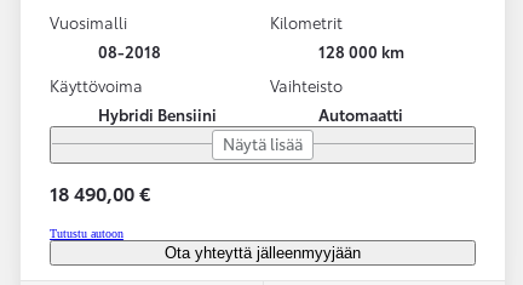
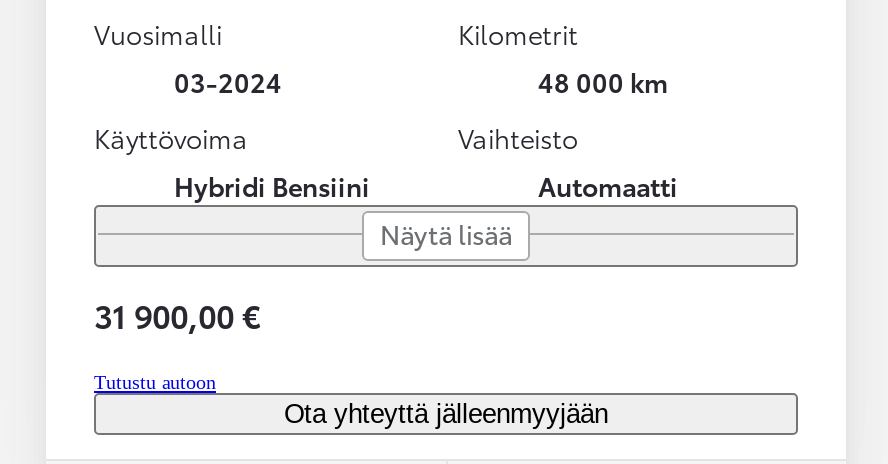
- 08-2018
+ 03-2024

- 128 000 km
+ 48 000 km

- 18 490,00 €
+ 31 900,00 €
